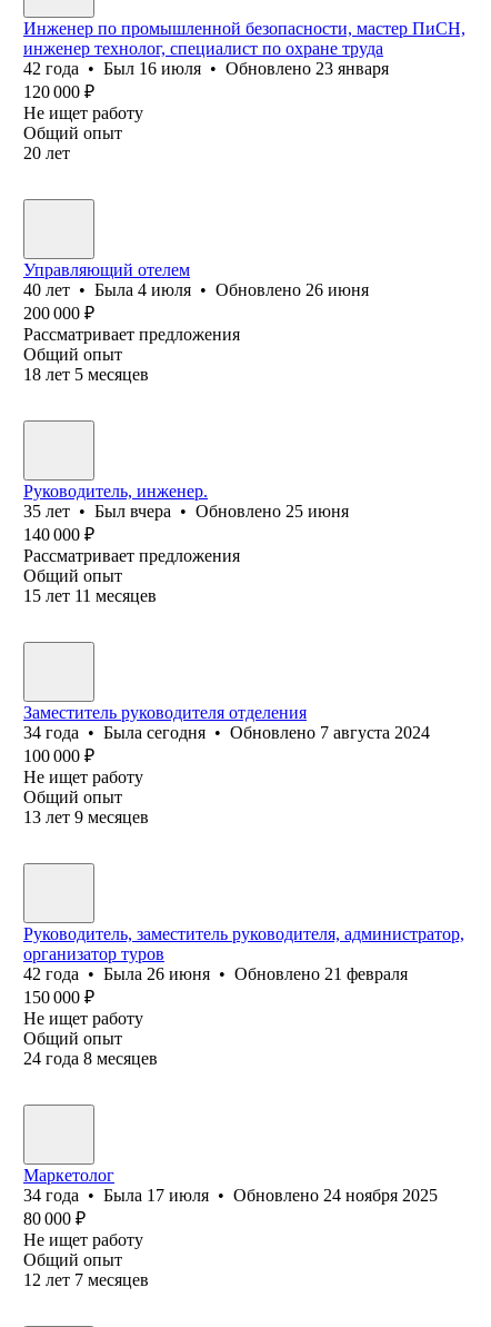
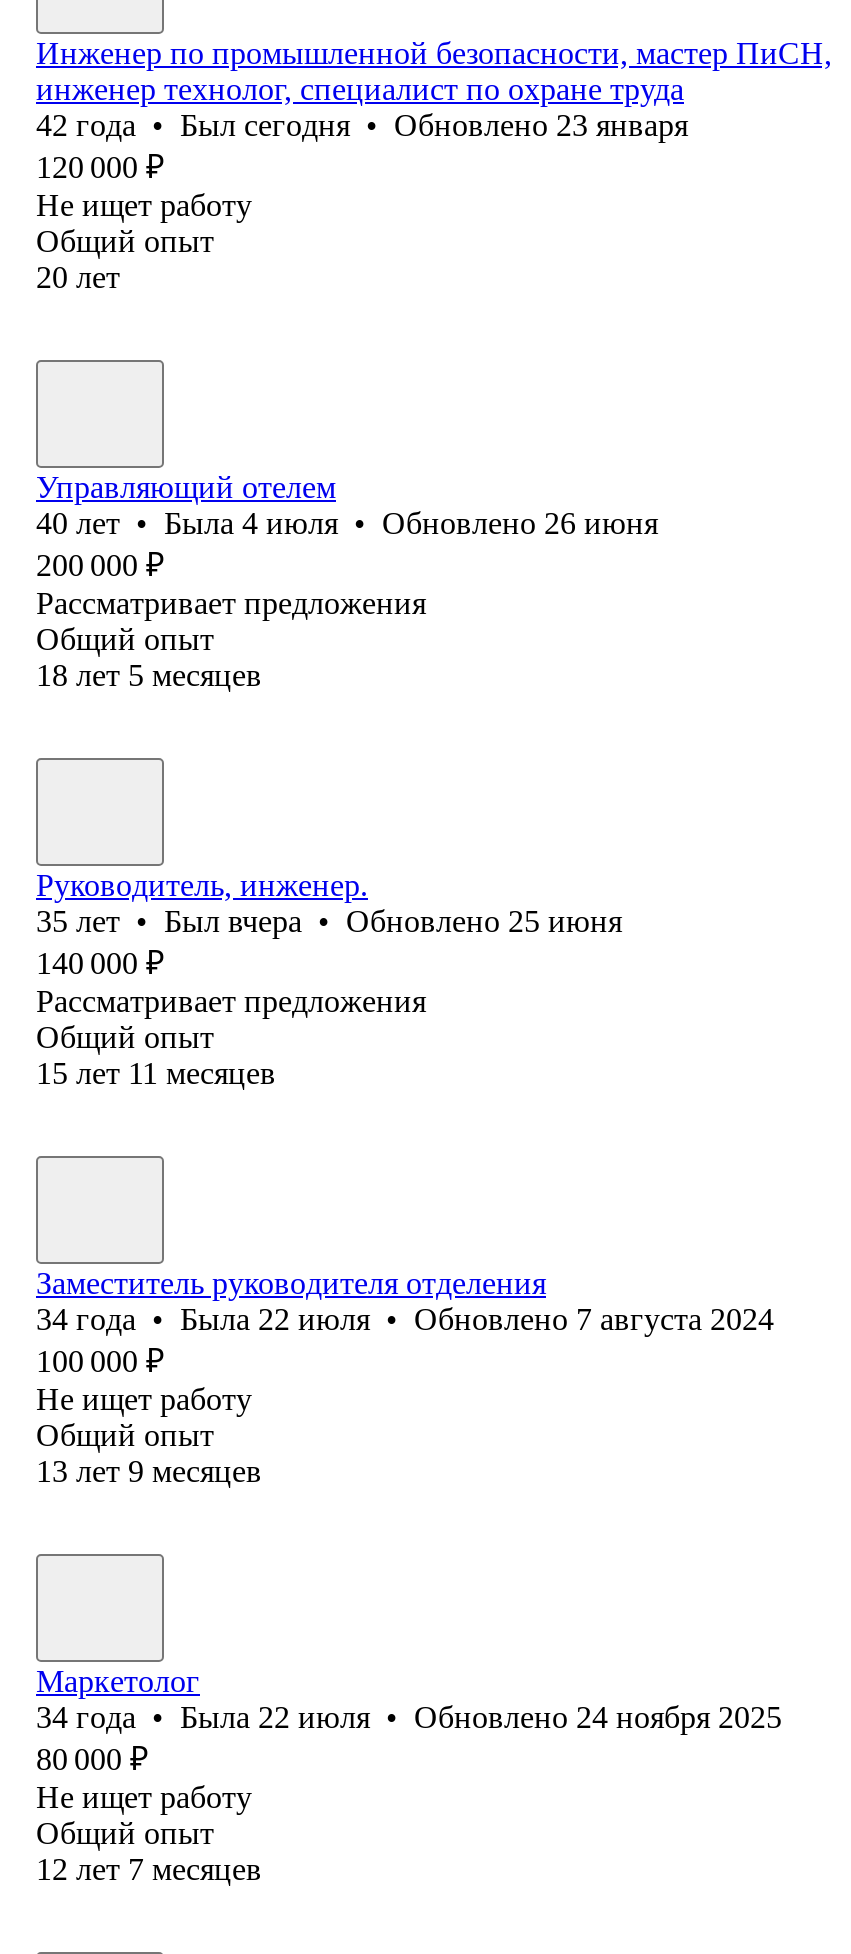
- 42 года • Был 16 июля • Обновлено 23 января
+ 42 года • Был сегодня • Обновлено 23 января

- 34 года • Была сегодня • Обновлено 7 августа 2024
+ 34 года • Была 22 июля • Обновлено 7 августа 2024

- Руководитель, заместитель руководителя, администратор,
- организатор туров
- 42 года • Была 26 июня • Обновлено 21 февраля
- 150 000 ₽
- Не ищет работу
- Общий опыт
- 24 года 8 месяцев

- 34 года • Была 17 июля • Обновлено 24 ноября 2025
+ 34 года • Была 22 июля • Обновлено 24 ноября 2025
